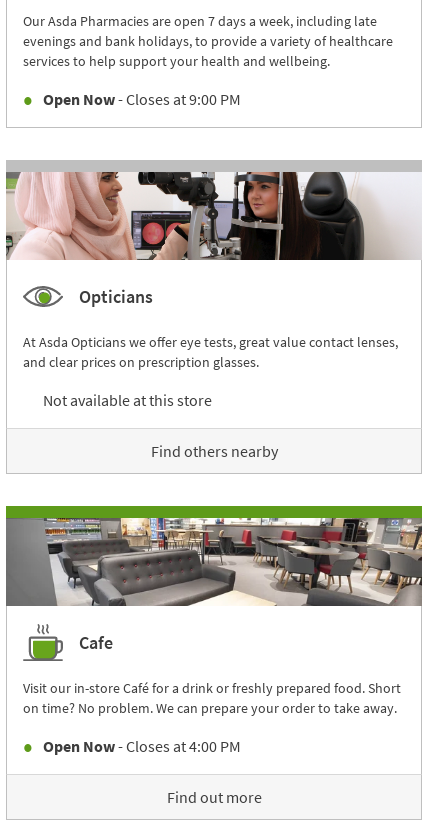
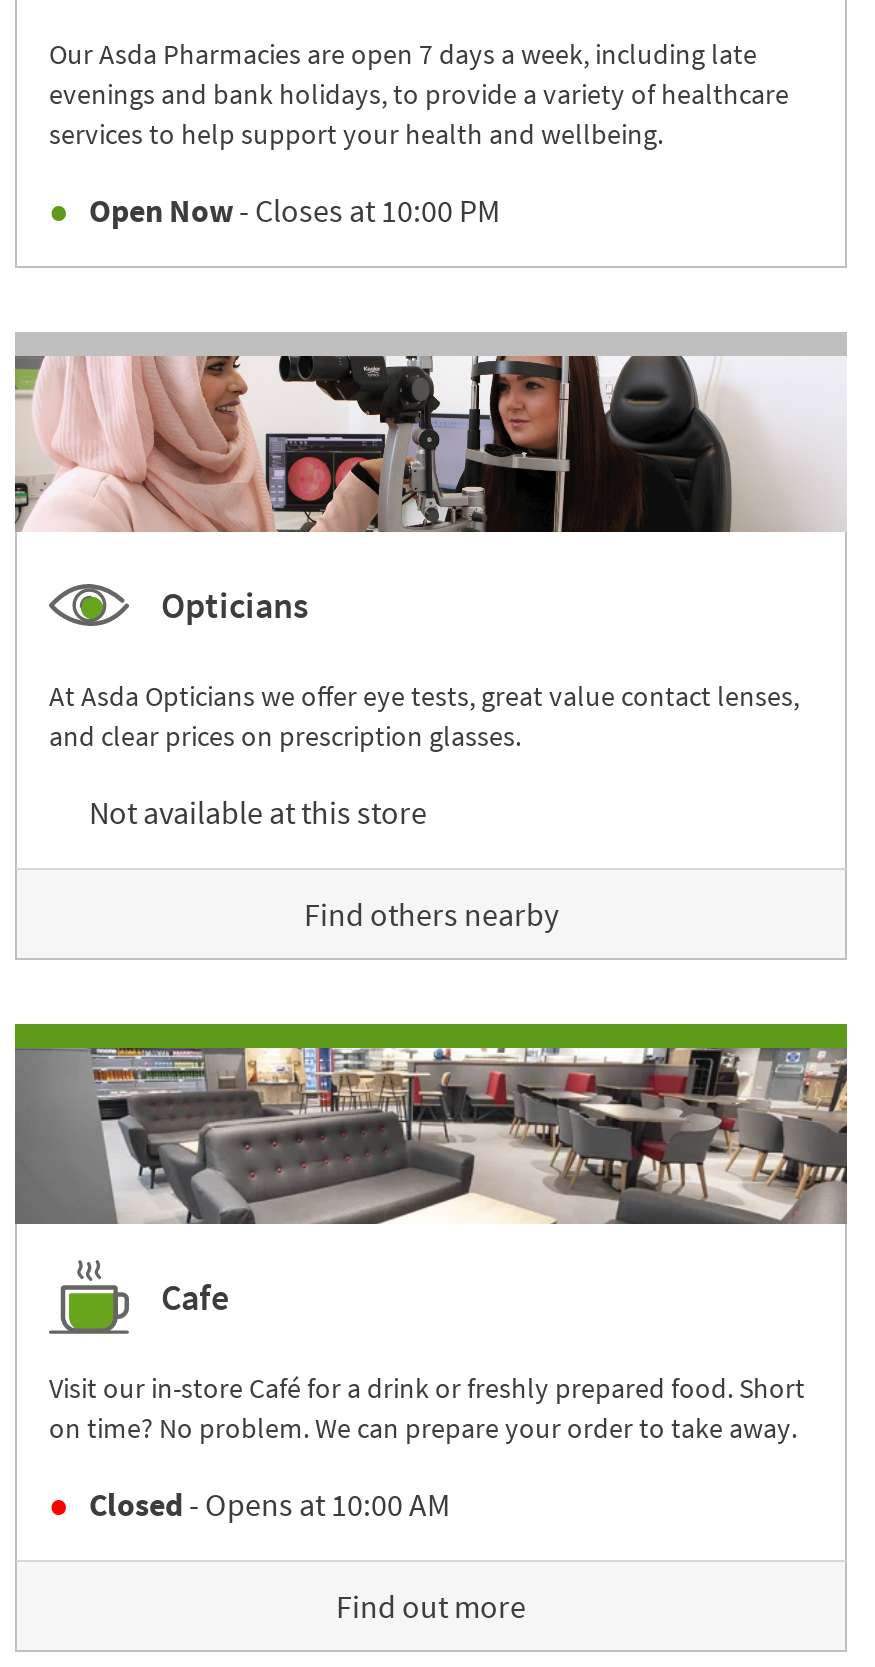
- Open Now - Closes at 9:00 PM
+ Open Now - Closes at 10:00 PM

- Open Now - Closes at 4:00 PM
+ Closed - Opens at 10:00 AM
